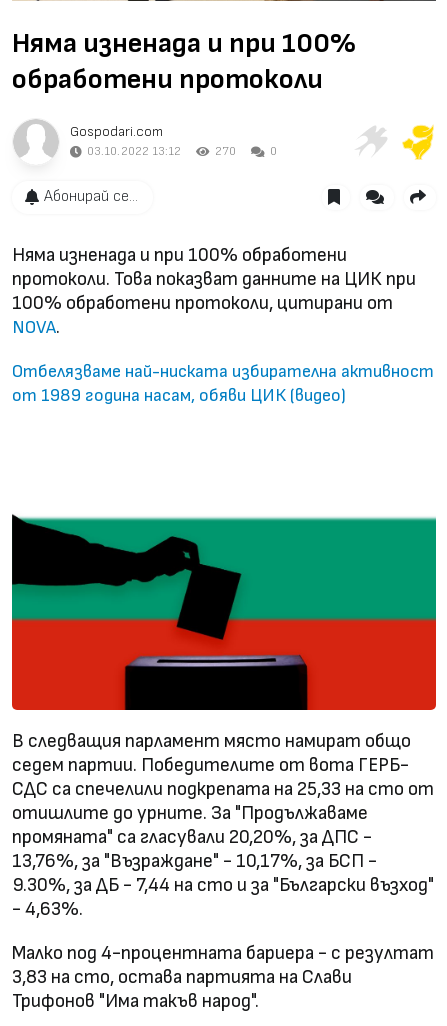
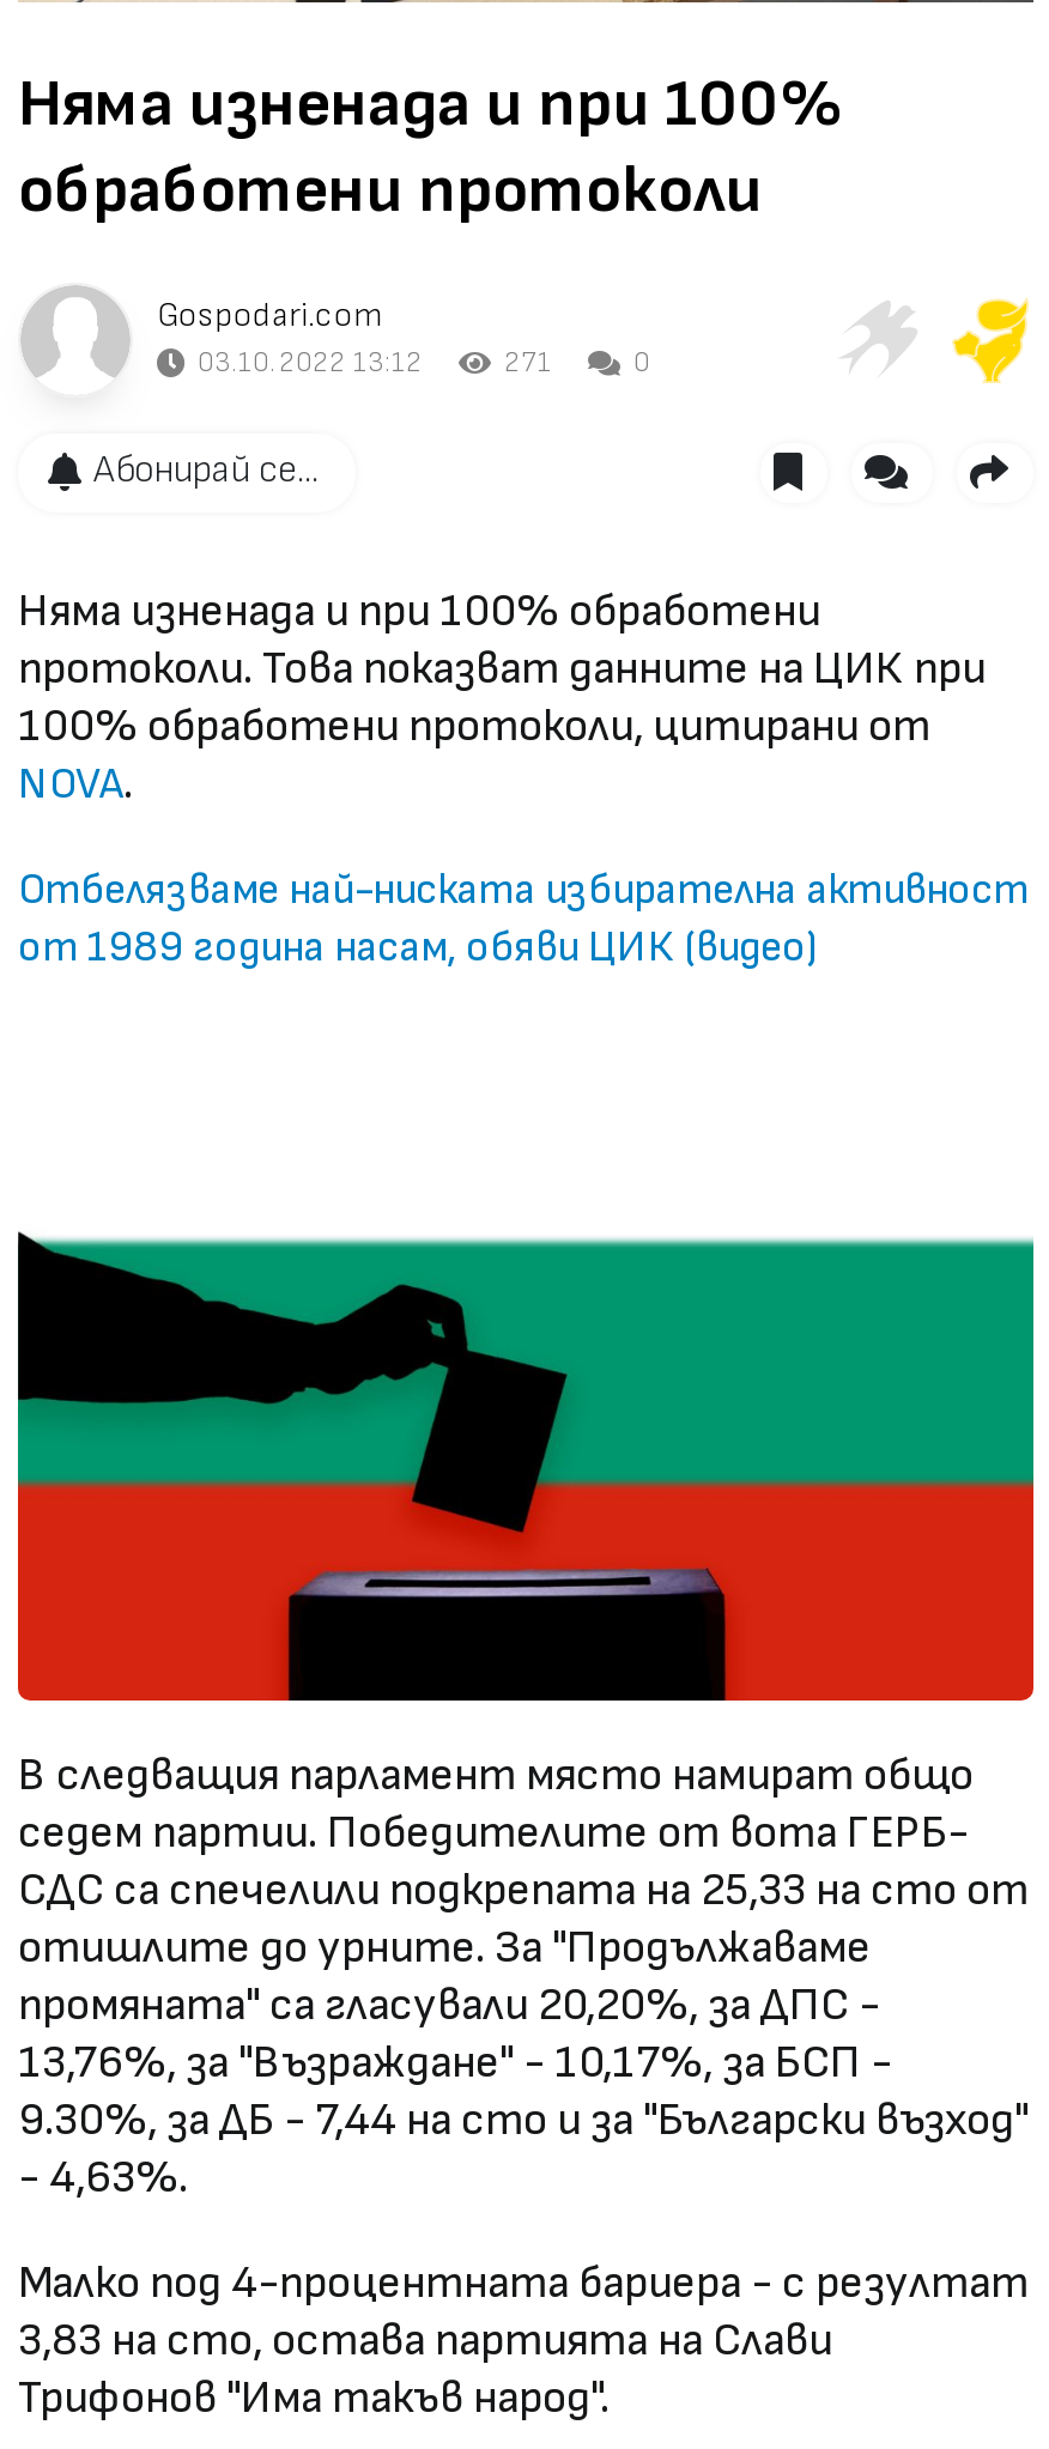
- 270
+ 271
